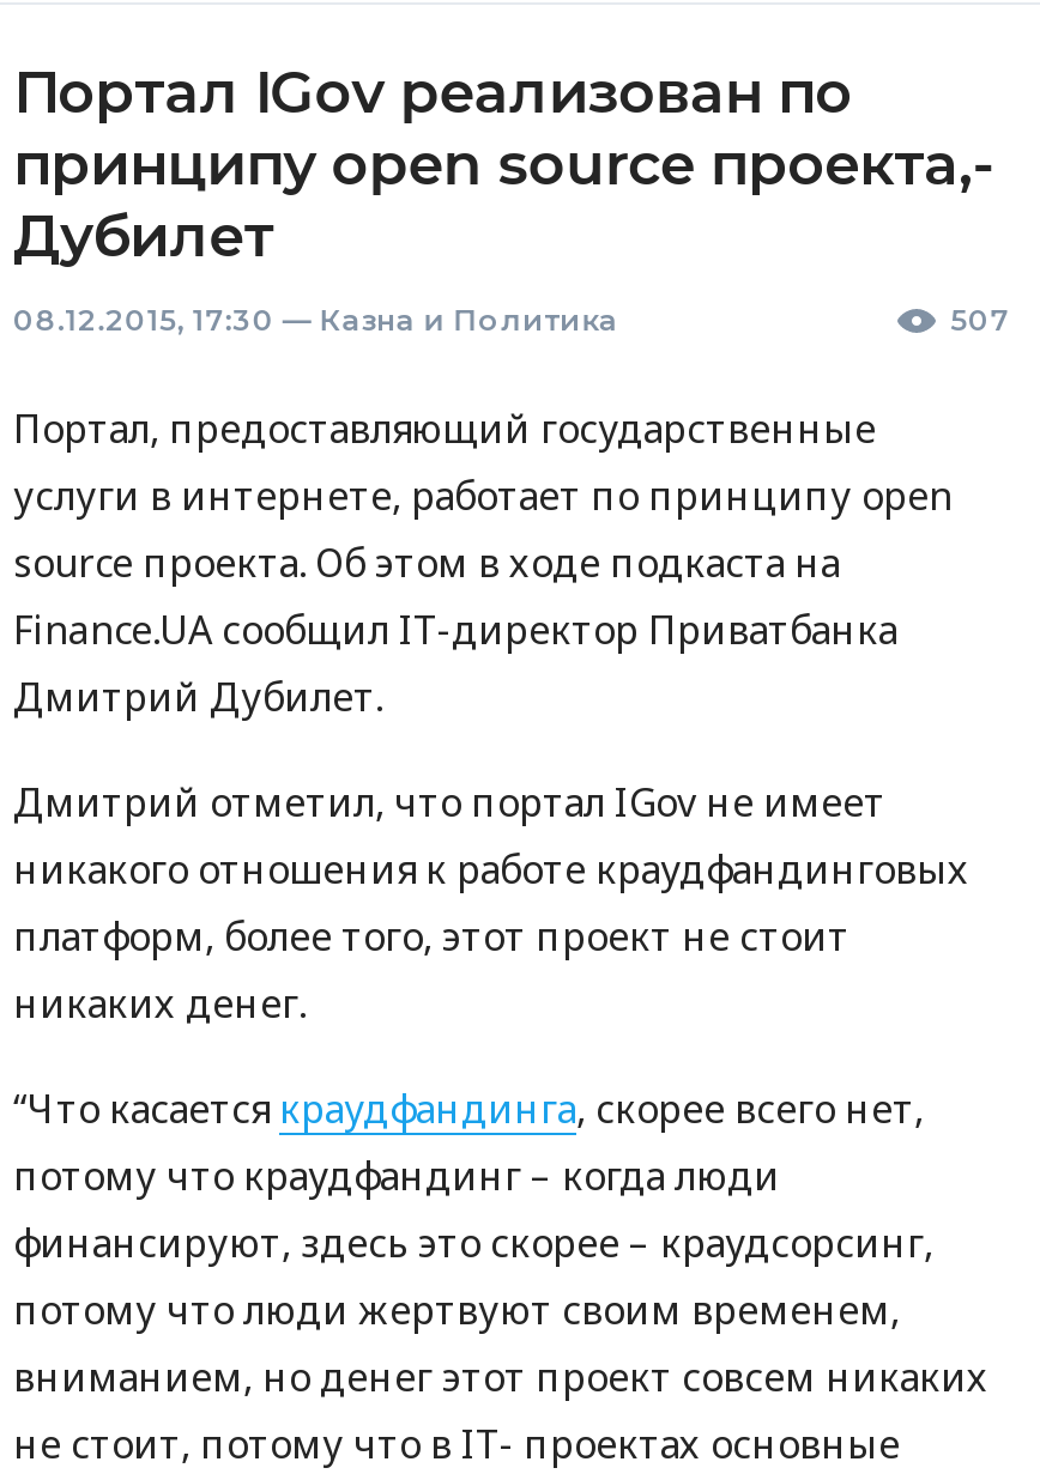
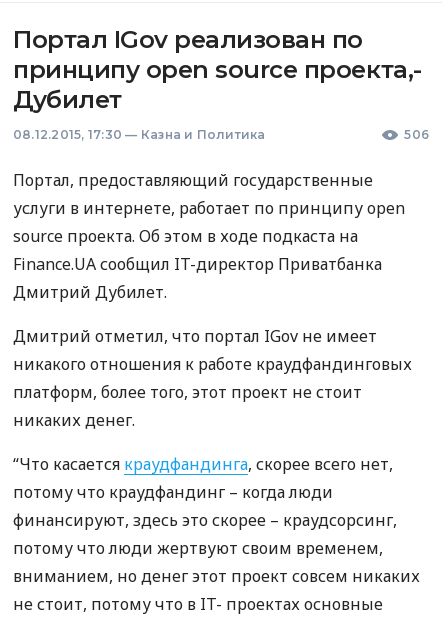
- 507
+ 506
